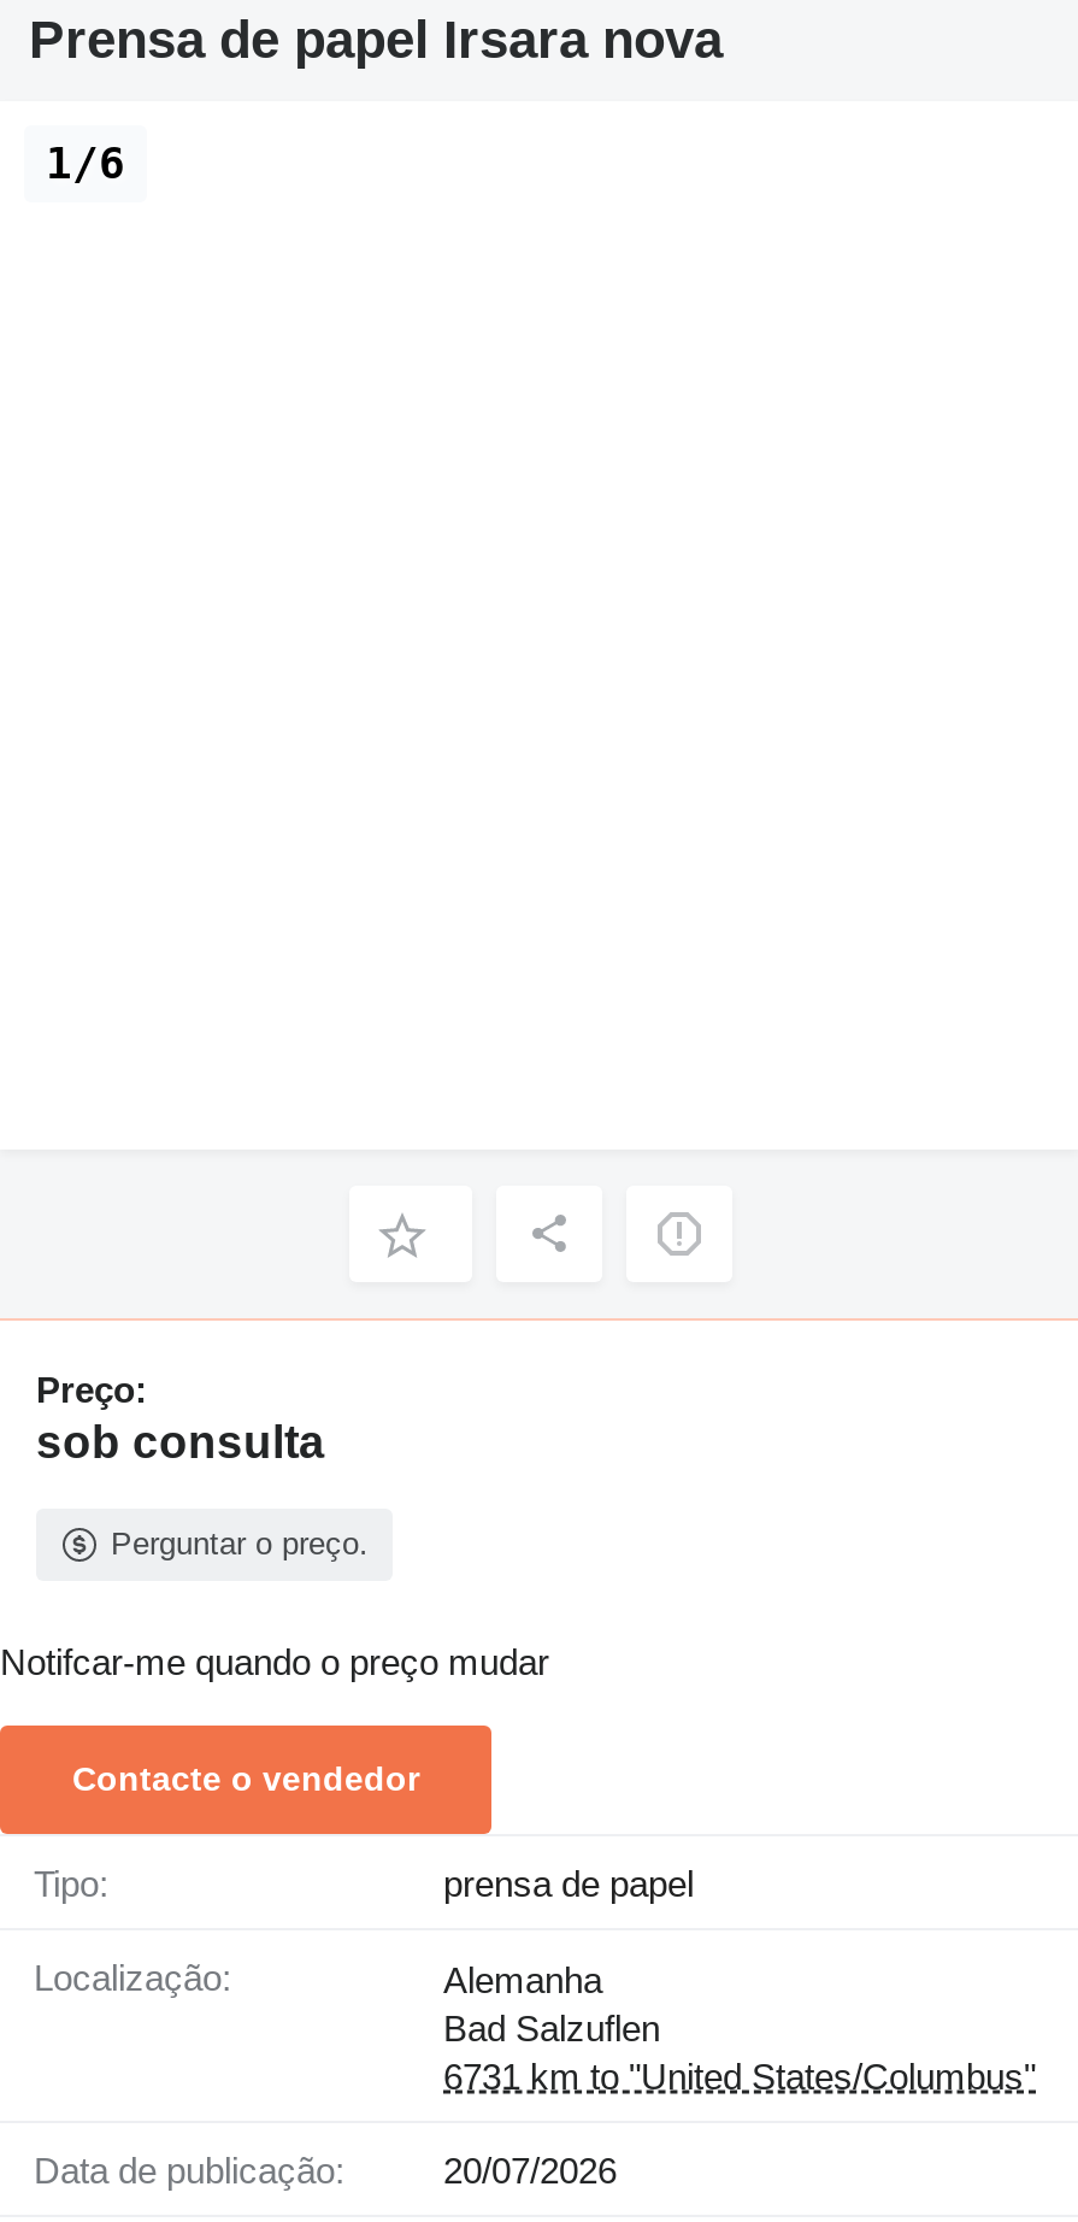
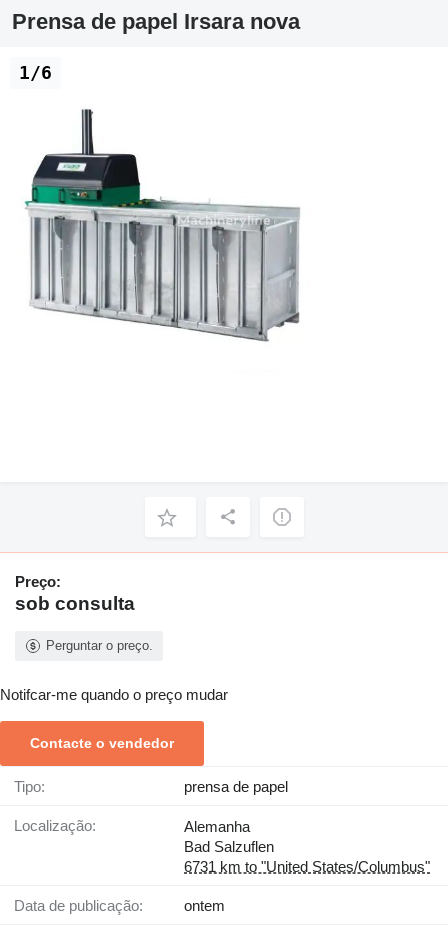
+ [image]

- 20/07/2026
+ ontem
